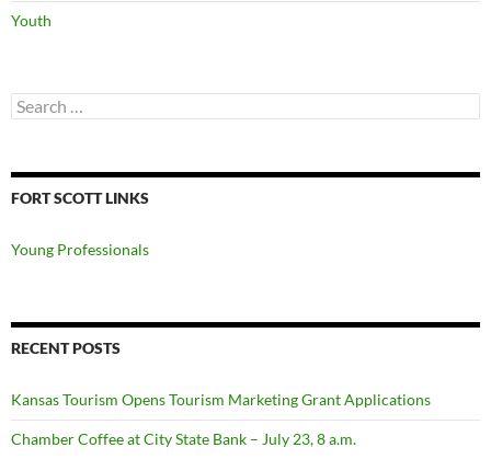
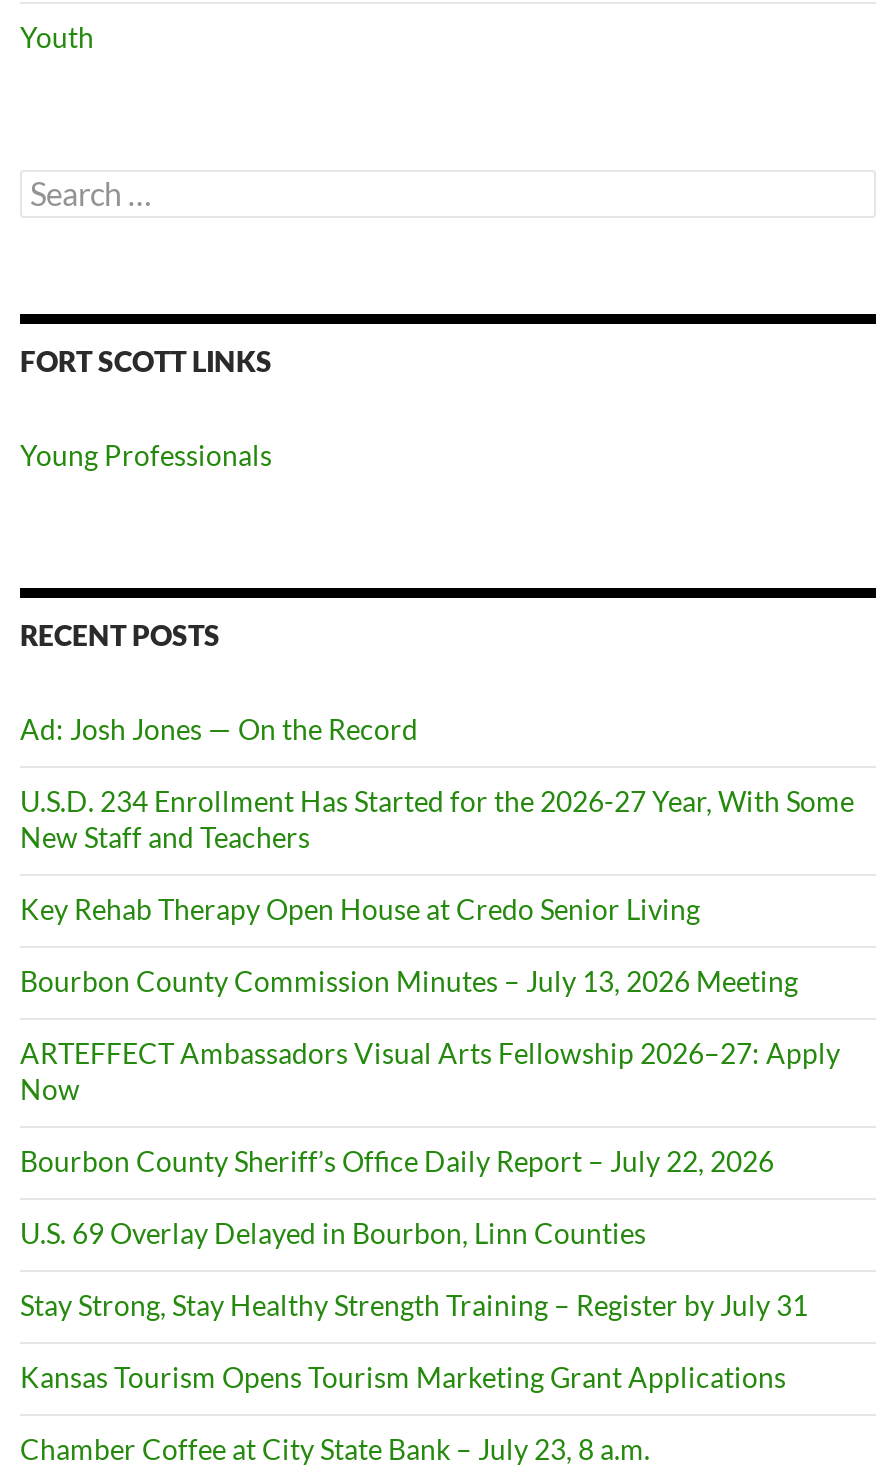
+ Ad: Josh Jones — On the Record
+ U.S.D. 234 Enrollment Has Started for the 2026-27 Year, With Some
+ New Staff and Teachers
+ Key Rehab Therapy Open House at Credo Senior Living
+ Bourbon County Commission Minutes – July 13, 2026 Meeting
+ ARTEFFECT Ambassadors Visual Arts Fellowship 2026–27: Apply
+ Now
+ Bourbon County Sheriff’s Office Daily Report – July 22, 2026
+ U.S. 69 Overlay Delayed in Bourbon, Linn Counties
+ Stay Strong, Stay Healthy Strength Training – Register by July 31
